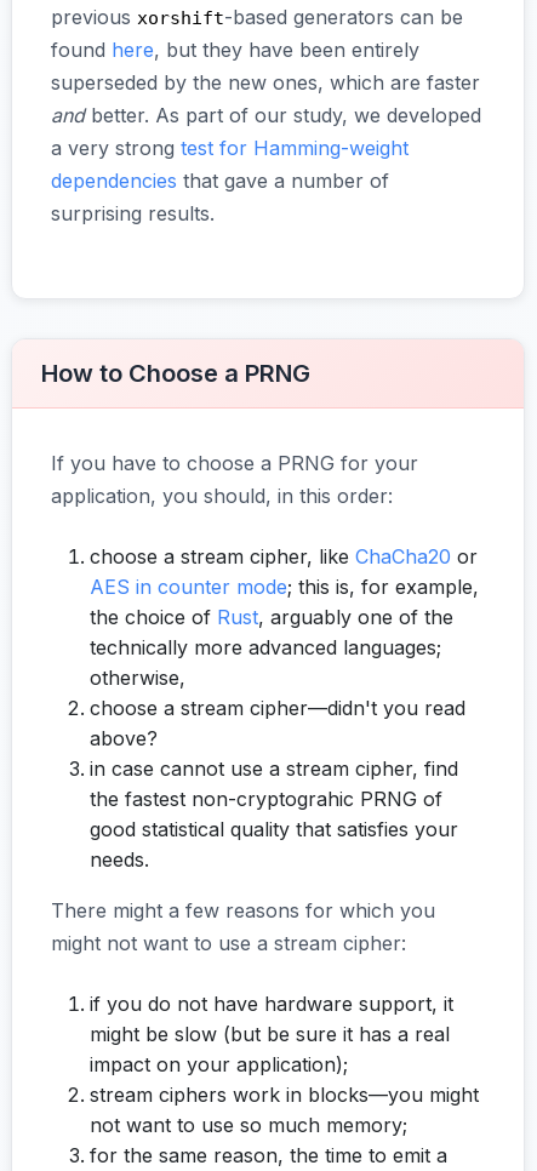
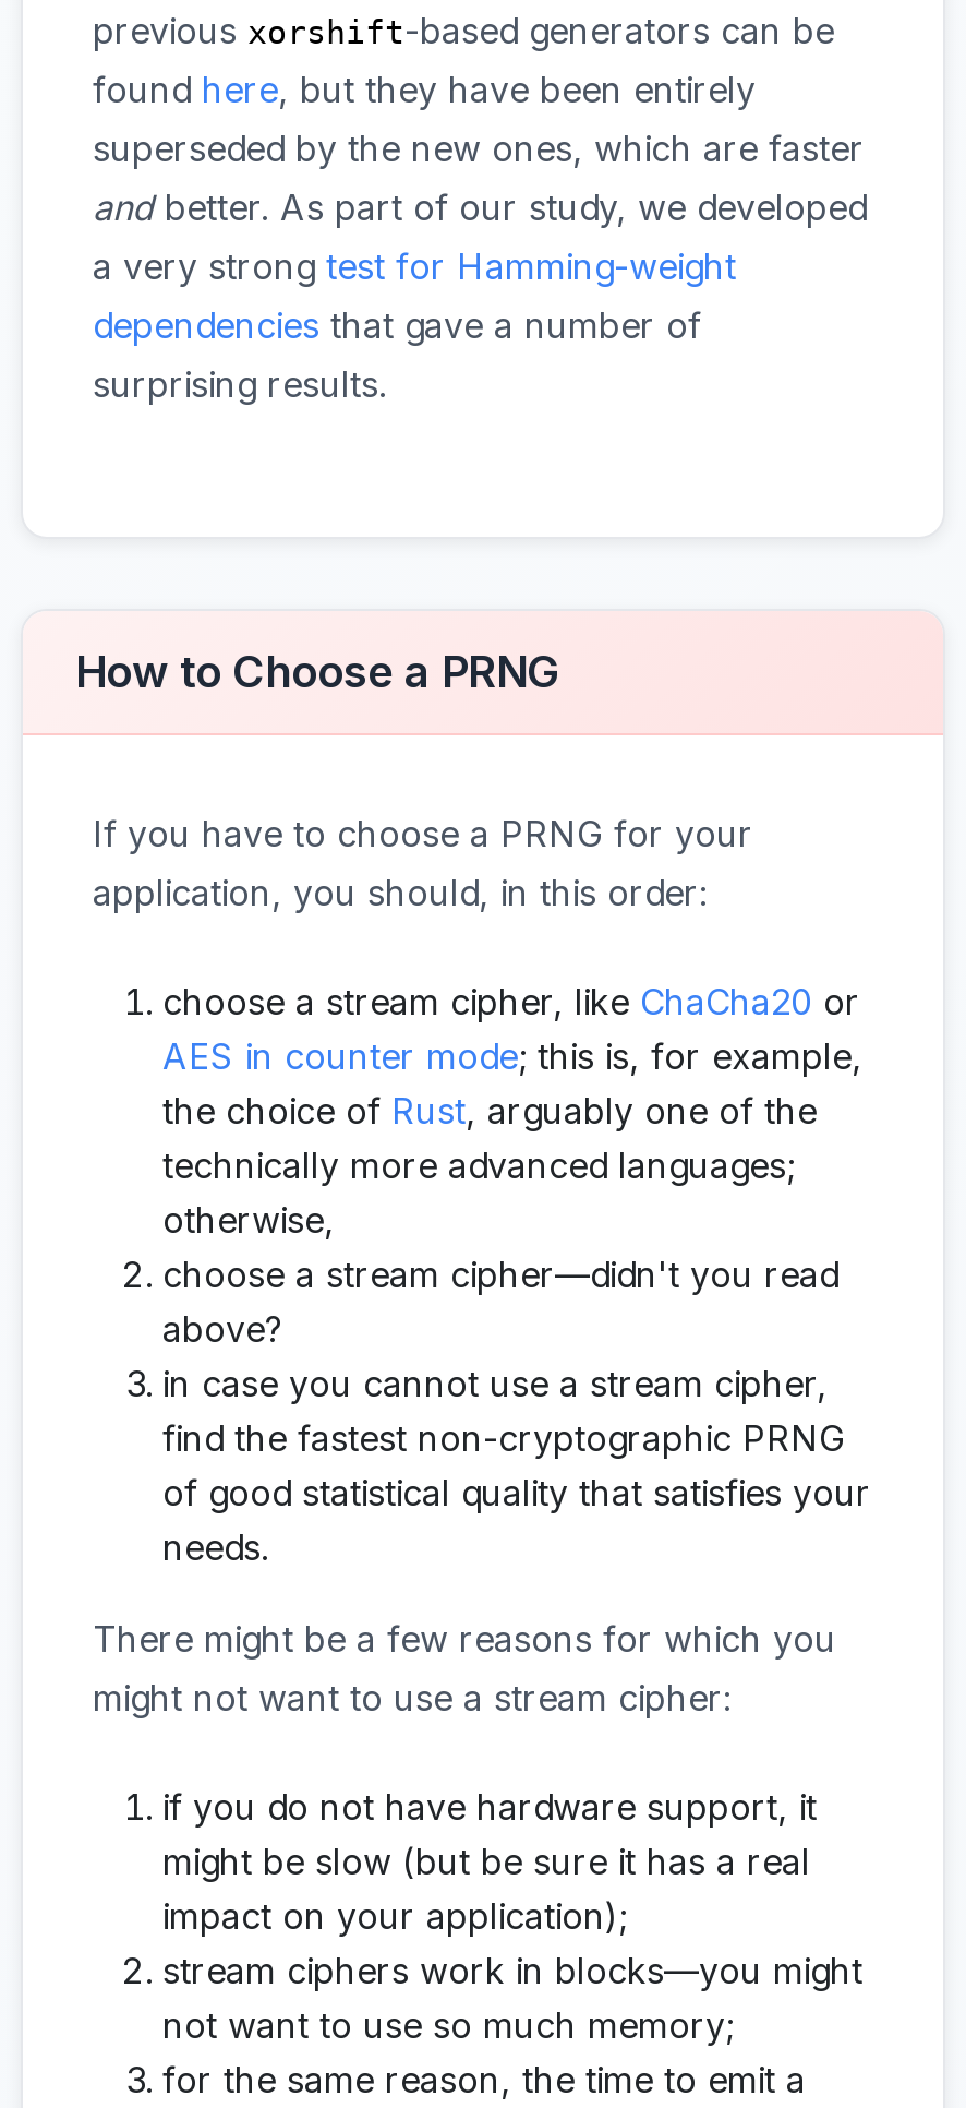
- in case cannot use a stream cipher, find
- the fastest non-cryptograhic PRNG of
- good statistical quality that satisfies your
+ in case you cannot use a stream cipher,
+ find the fastest non-cryptographic PRNG
+ of good statistical quality that satisfies your

- There might a few reasons for which you
+ There might be a few reasons for which you
